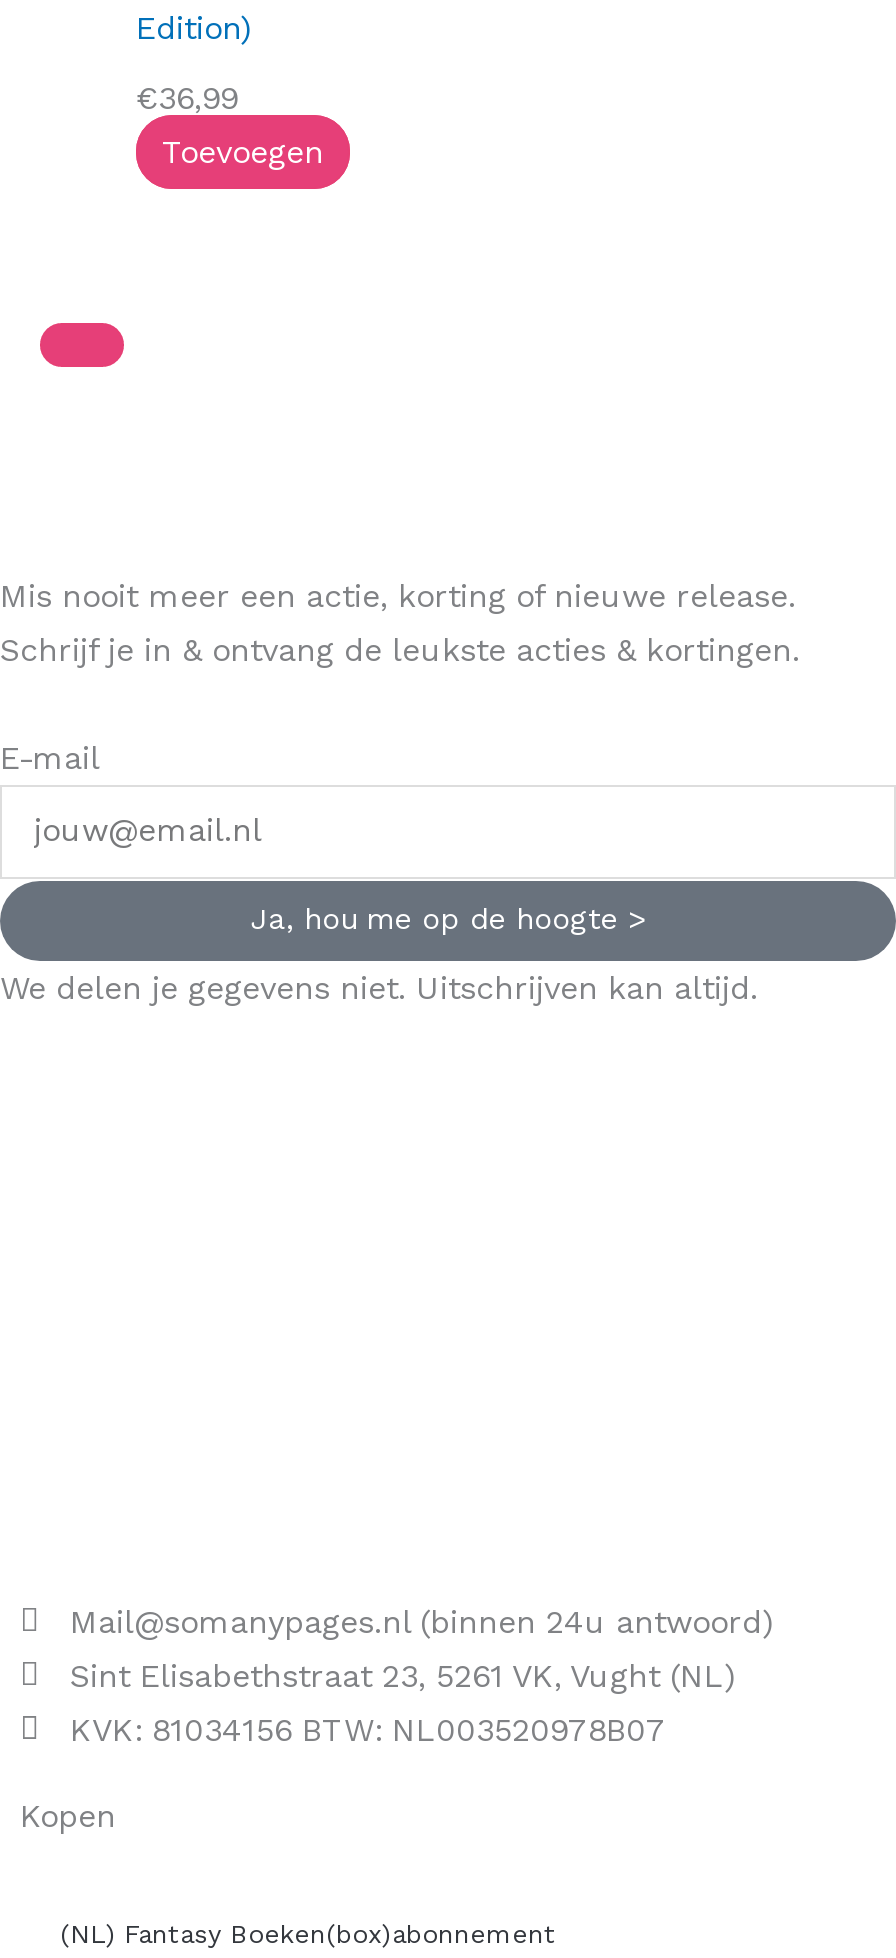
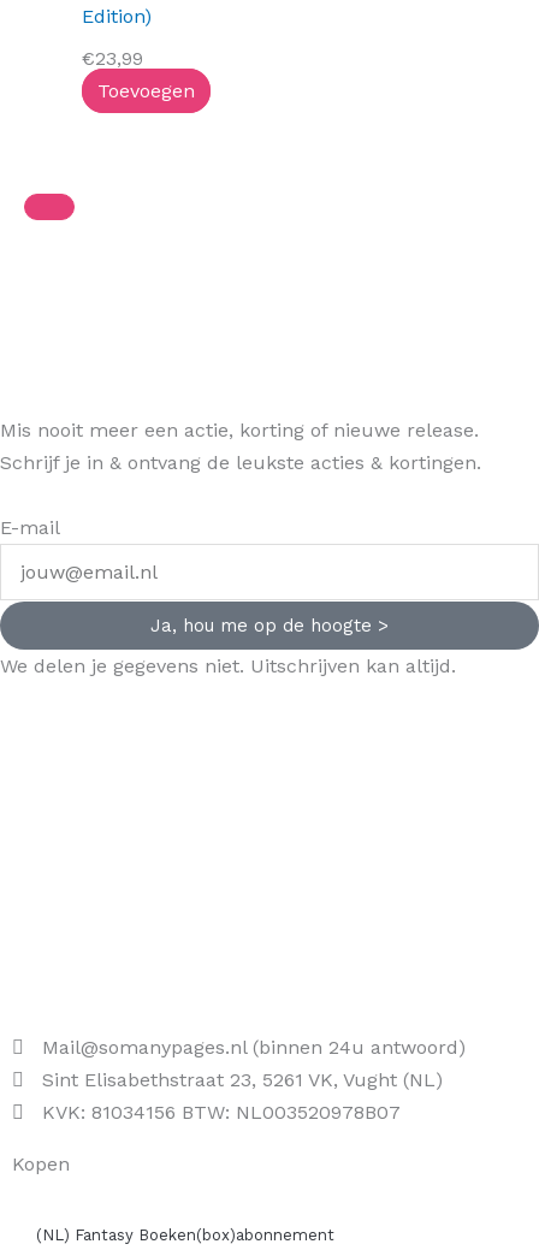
- €36,99
+ €23,99
